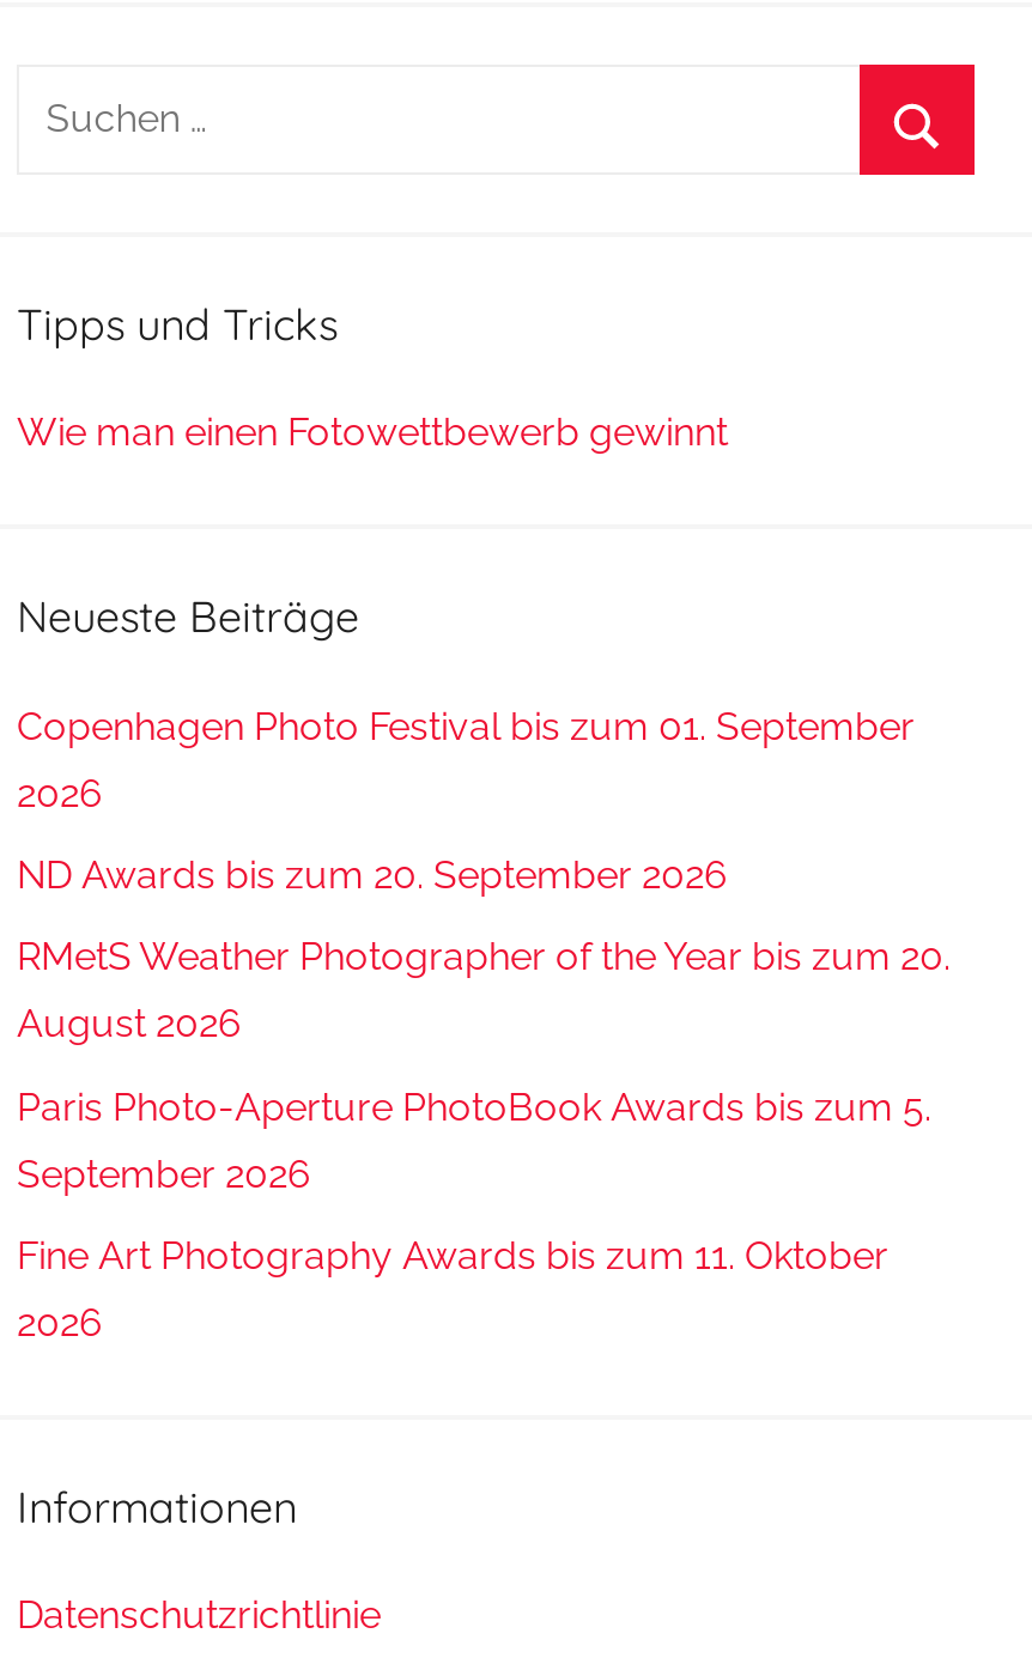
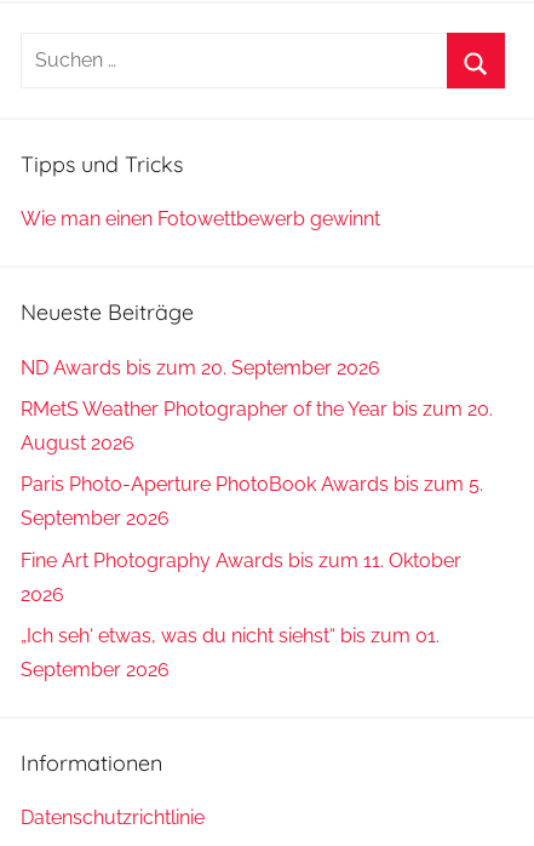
- Copenhagen Photo Festival bis zum 01. September
- 2026

moved up: ND Awards bis zum 20. September 2026 | RMetS Weather Photographer of the Year bis zum 20. | August 2026 | Paris Photo-Aperture PhotoBook Awards bis zum 5. | September 2026 | Fine Art Photography Awards bis zum 11. Oktober | 2026

+ „Ich seh‘ etwas, was du nicht siehst“ bis zum 01.
+ September 2026
